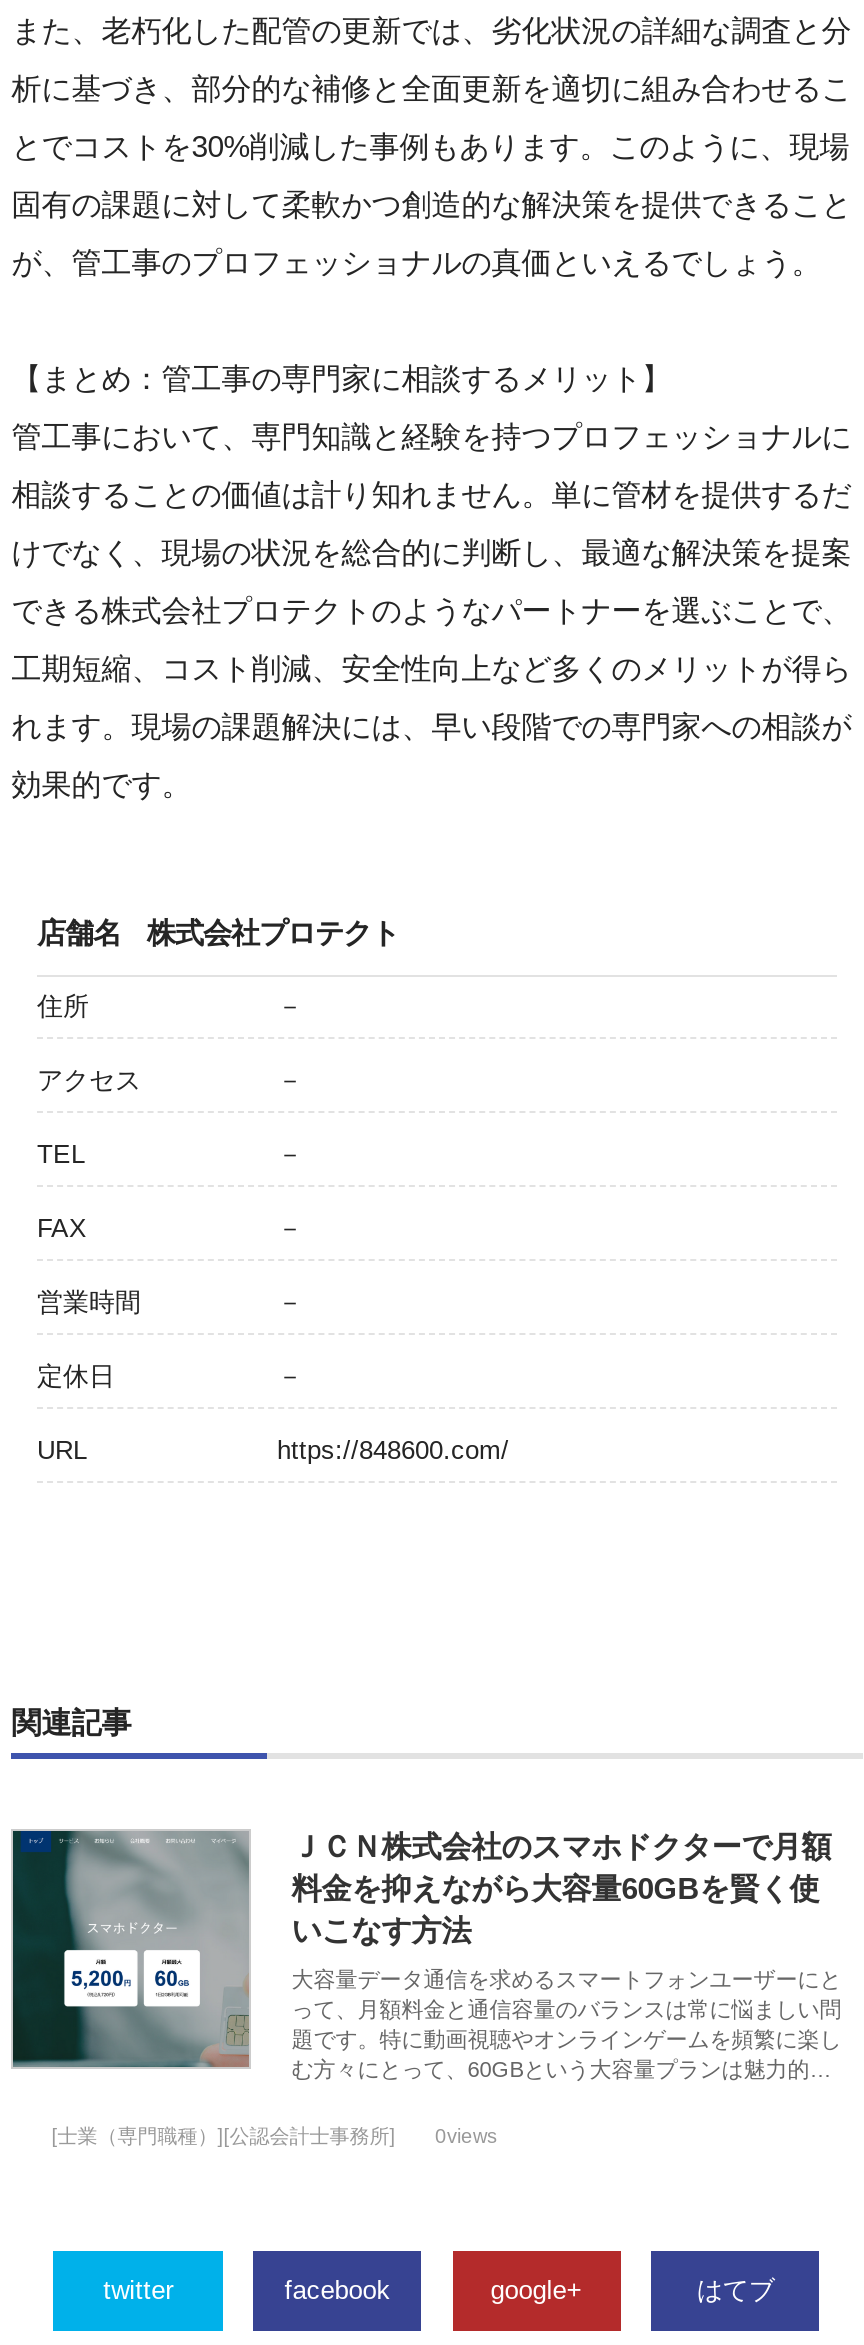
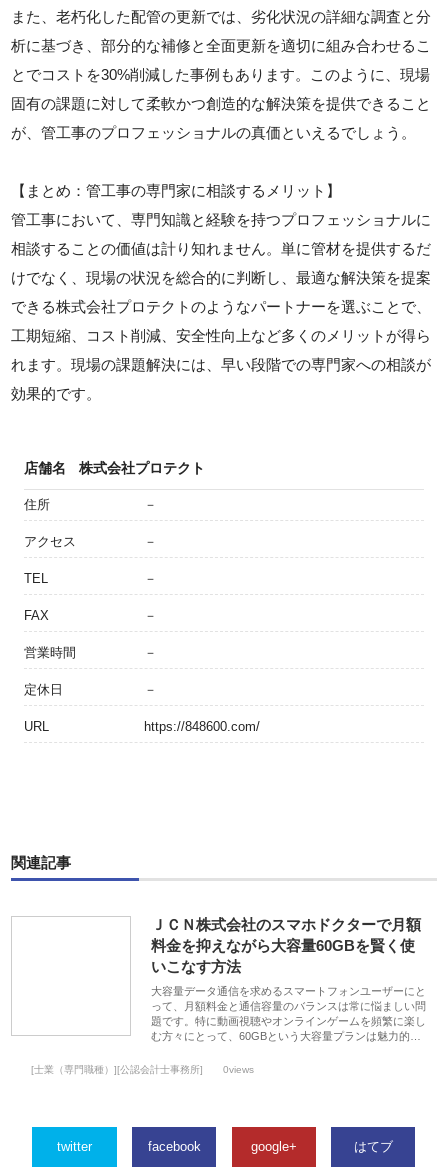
- [image]
